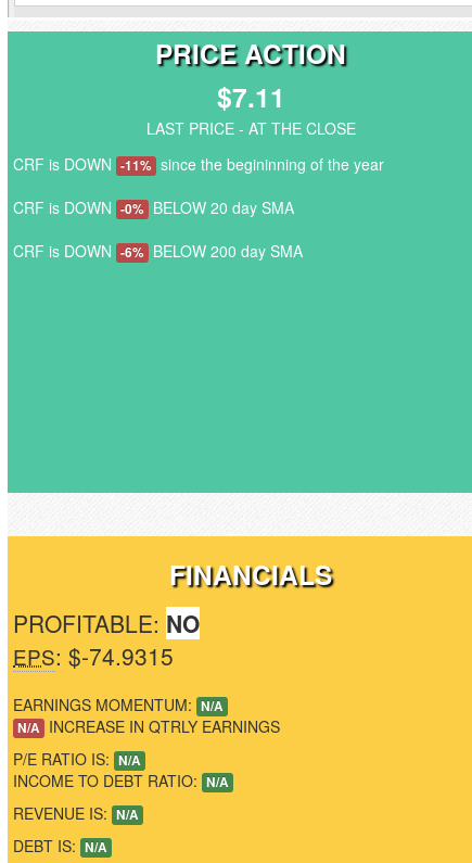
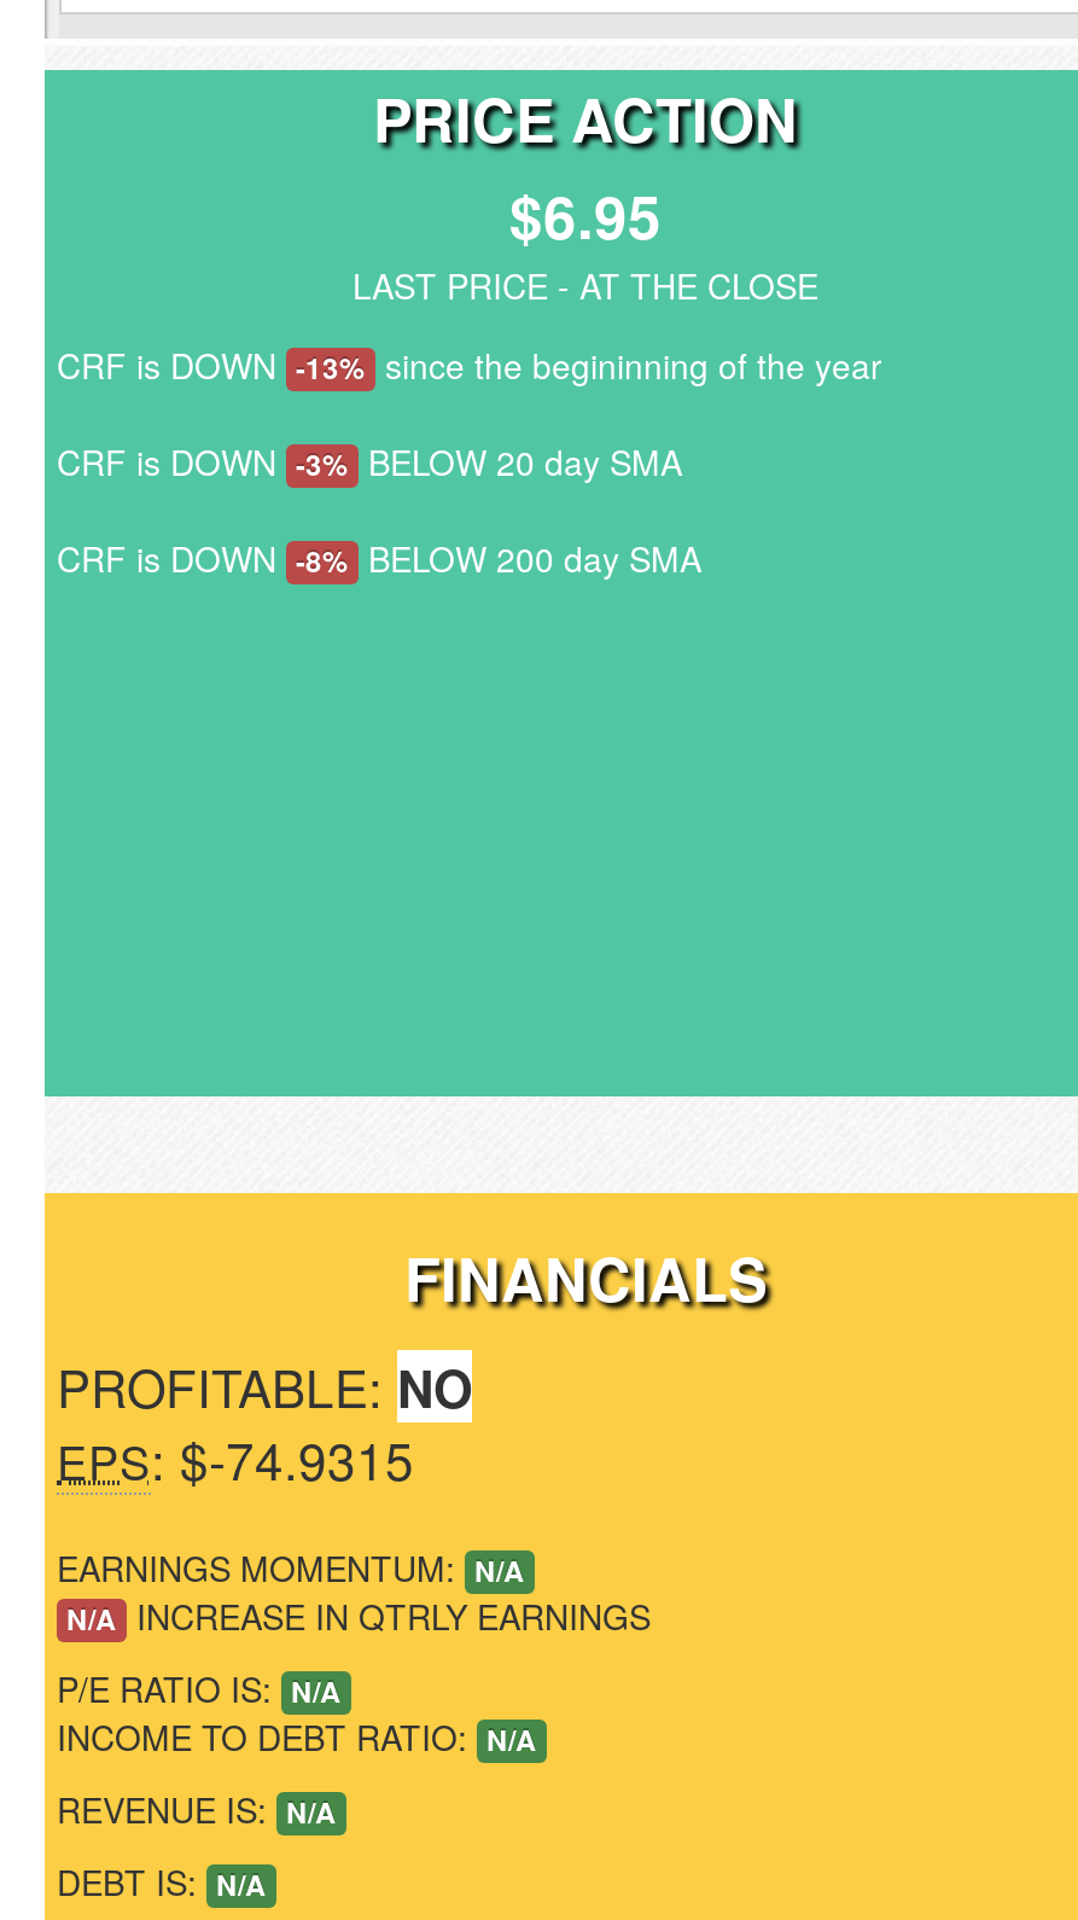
- $7.11
+ $6.95

- CRF is DOWN -11% since the begininning of the year
+ CRF is DOWN -13% since the begininning of the year

- CRF is DOWN -0% BELOW 20 day SMA
+ CRF is DOWN -3% BELOW 20 day SMA

- CRF is DOWN -6% BELOW 200 day SMA
+ CRF is DOWN -8% BELOW 200 day SMA
